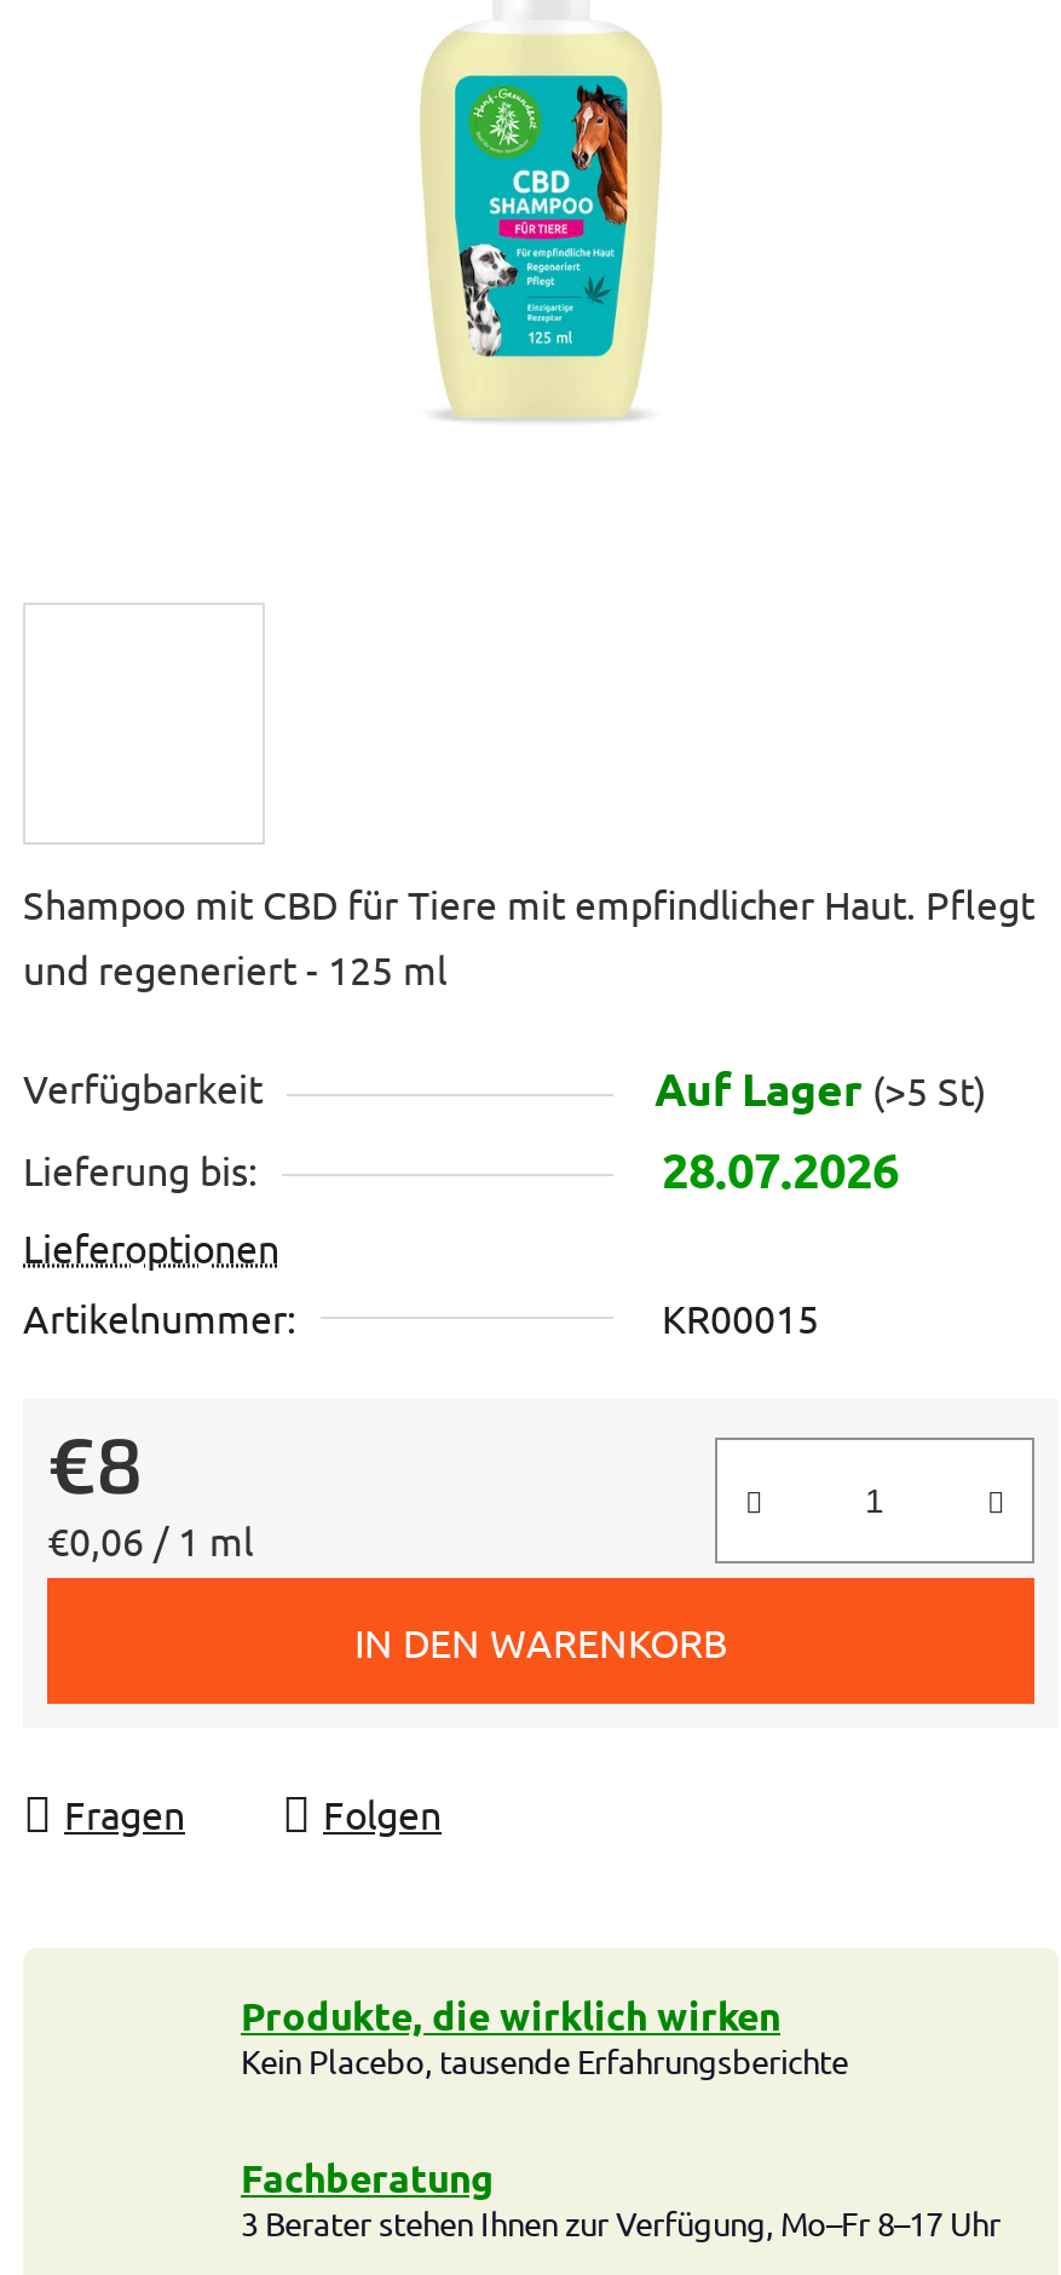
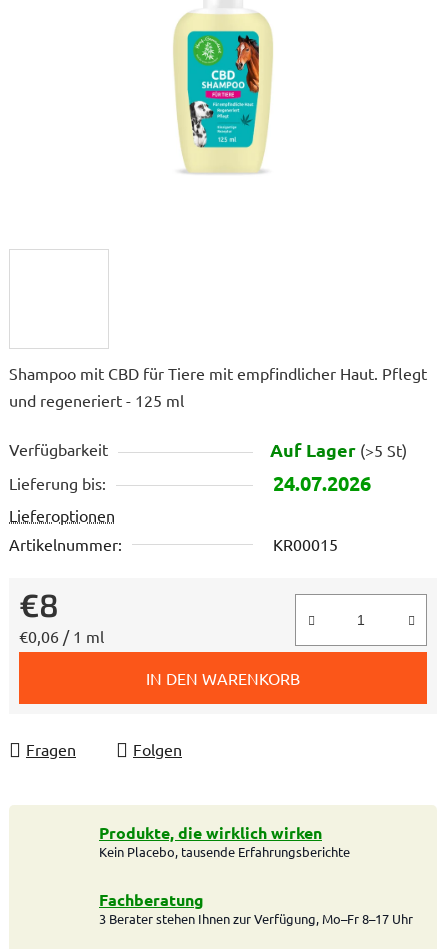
- 28.07.2026
+ 24.07.2026
